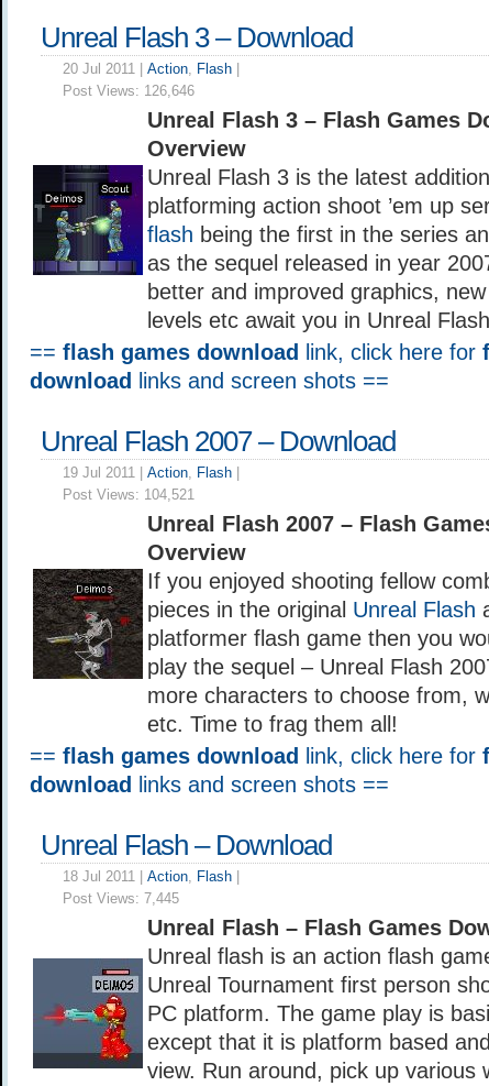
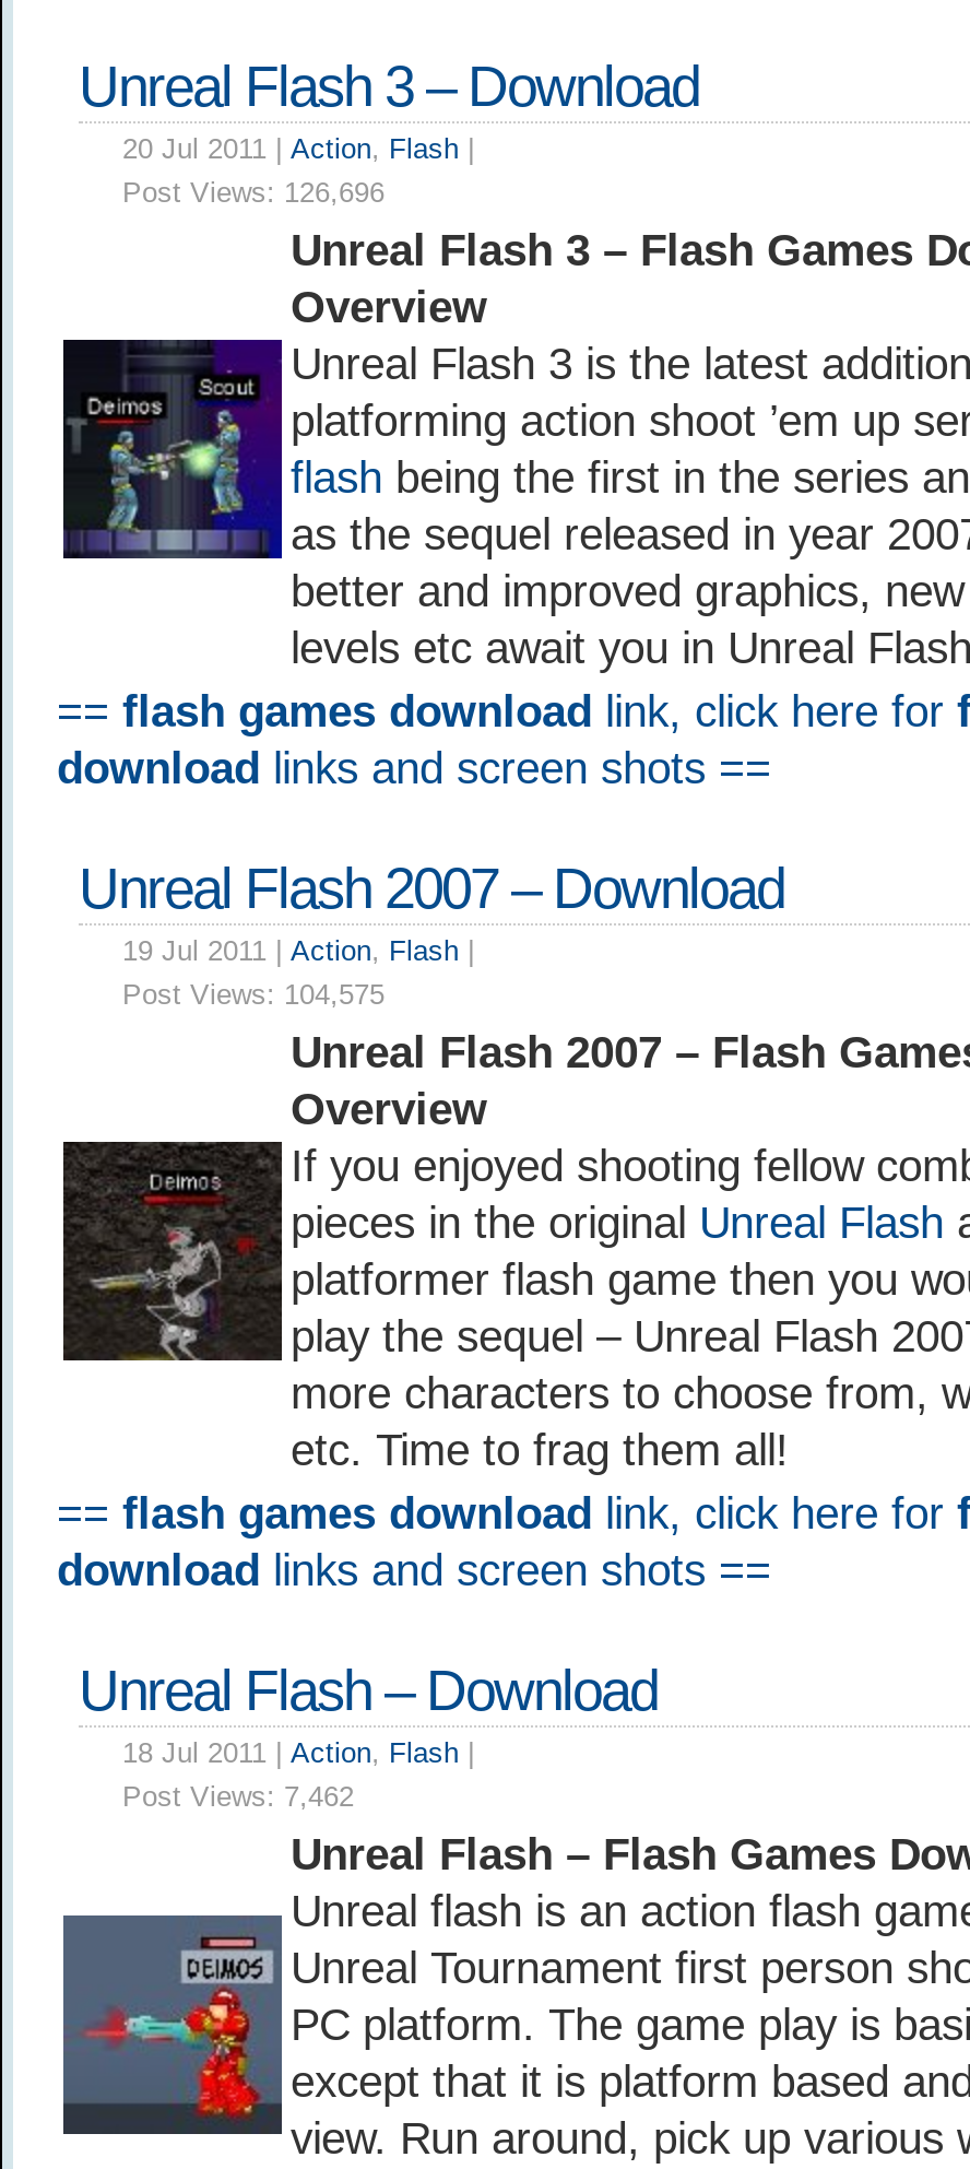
- Post Views: 126,646
+ Post Views: 126,696

- Post Views: 104,521
+ Post Views: 104,575

- Post Views: 7,445
+ Post Views: 7,462
